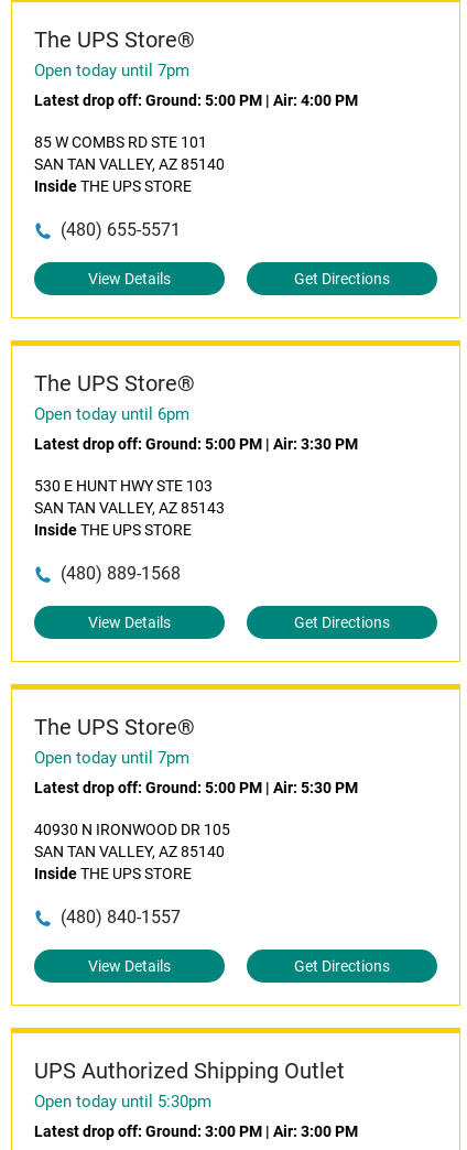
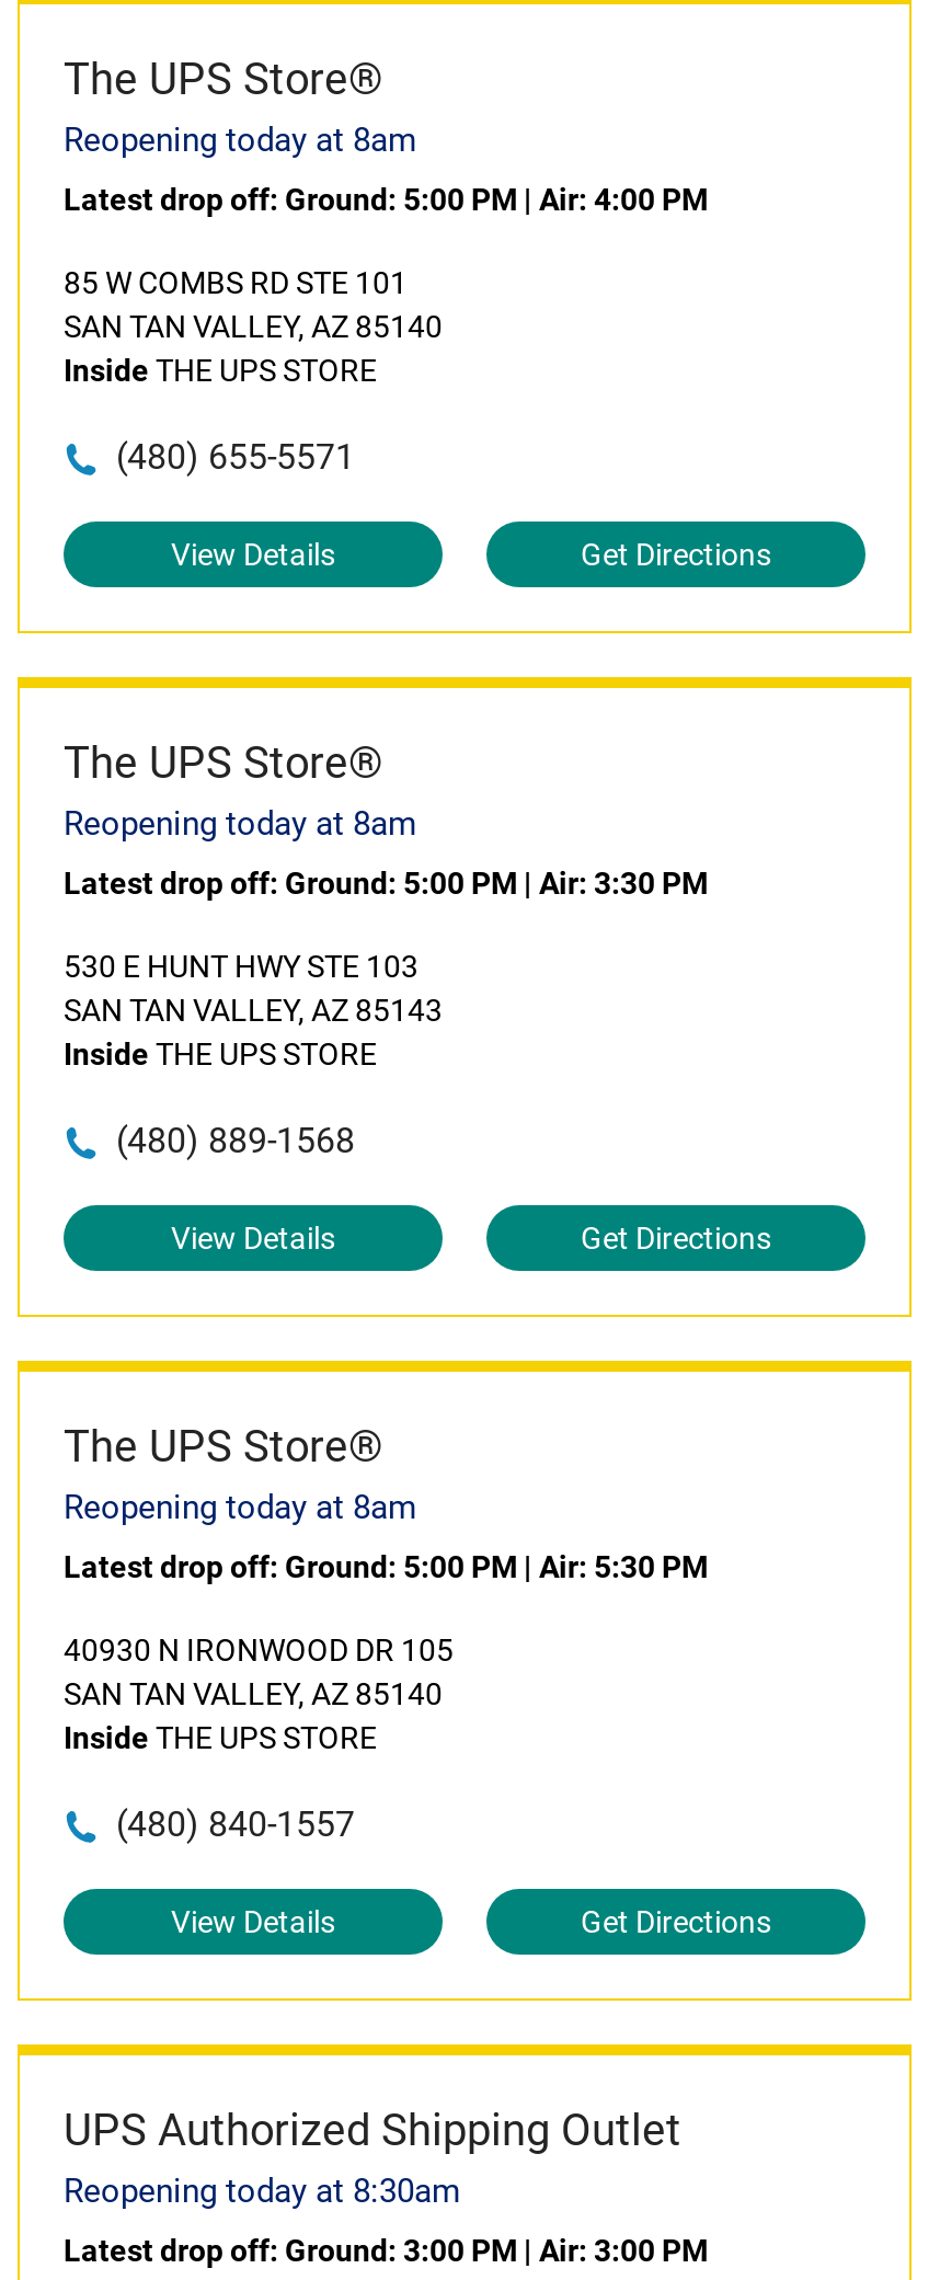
- Open today until 7pm
+ Reopening today at 8am

- Open today until 6pm
+ Reopening today at 8am

- Open today until 7pm
+ Reopening today at 8am

- Open today until 5:30pm
+ Reopening today at 8:30am
